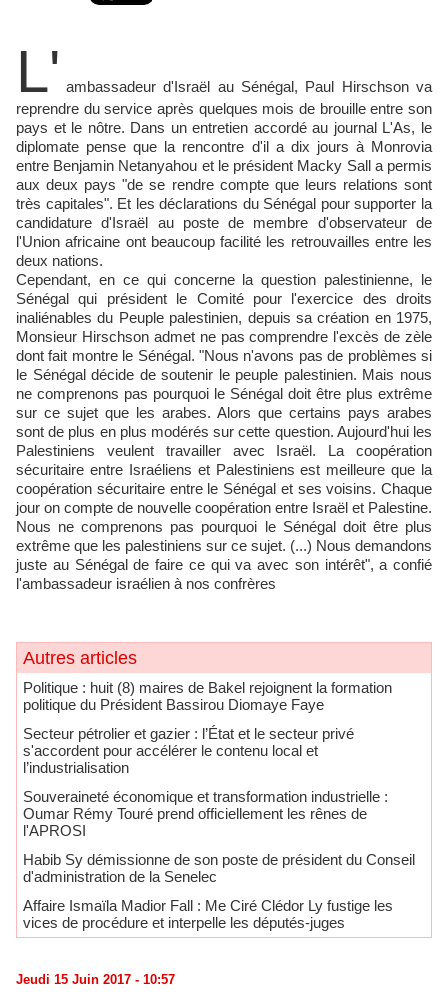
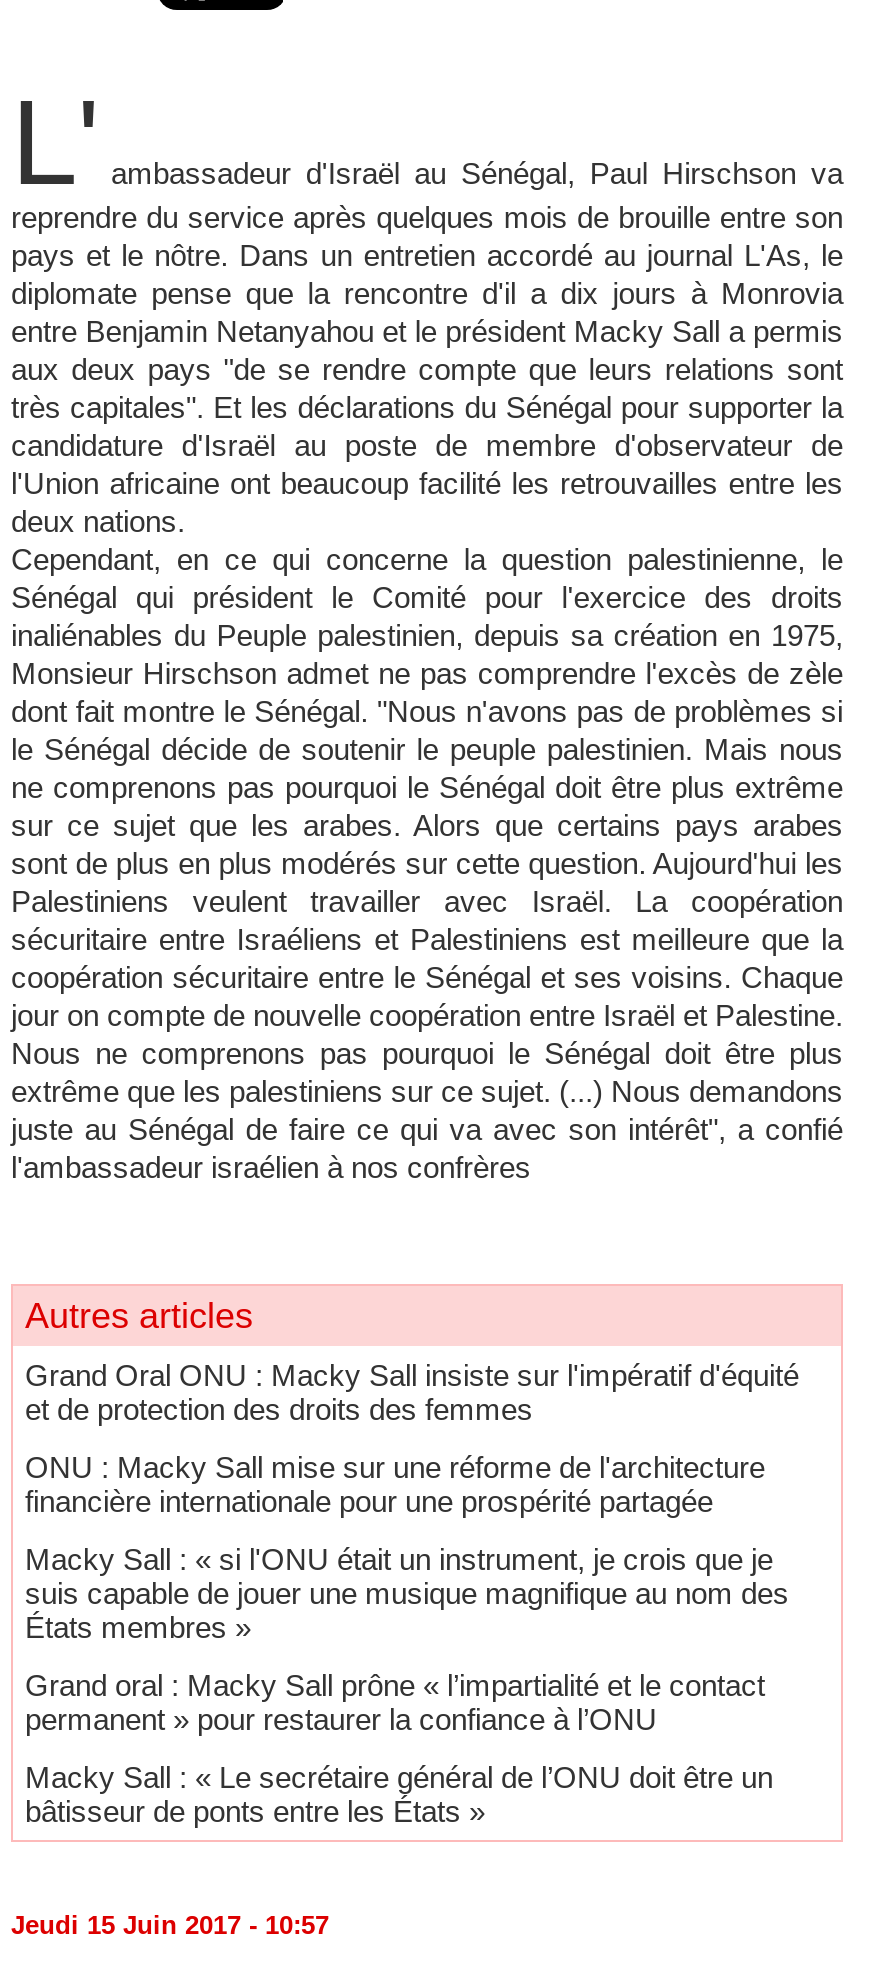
- Politique : huit (8) maires de Bakel rejoignent la formation
- politique du Président Bassirou Diomaye Faye
+ Grand Oral ONU : Macky Sall insiste sur l'impératif d'équité
+ et de protection des droits des femmes

- Secteur pétrolier et gazier : l’État et le secteur privé
- s'accordent pour accélérer le contenu local et
- l’industrialisation
+ ONU : Macky Sall mise sur une réforme de l'architecture
+ financière internationale pour une prospérité partagée

- Souveraineté économique et transformation industrielle :
- Oumar Rémy Touré prend officiellement les rênes de
- l'APROSI
+ Macky Sall : « si l'ONU était un instrument, je crois que je
+ suis capable de jouer une musique magnifique au nom des
+ États membres »

- Habib Sy démissionne de son poste de président du Conseil
- d'administration de la Senelec
+ Grand oral : Macky Sall prône « l’impartialité et le contact
+ permanent » pour restaurer la confiance à l’ONU

- Affaire Ismaïla Madior Fall : Me Ciré Clédor Ly fustige les
- vices de procédure et interpelle les députés-juges
+ Macky Sall : « Le secrétaire général de l’ONU doit être un
+ bâtisseur de ponts entre les États »
